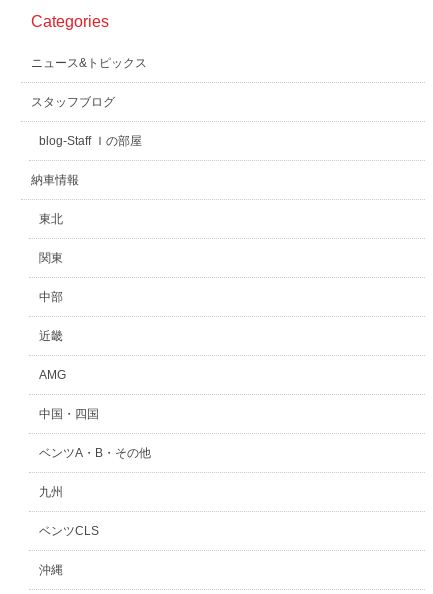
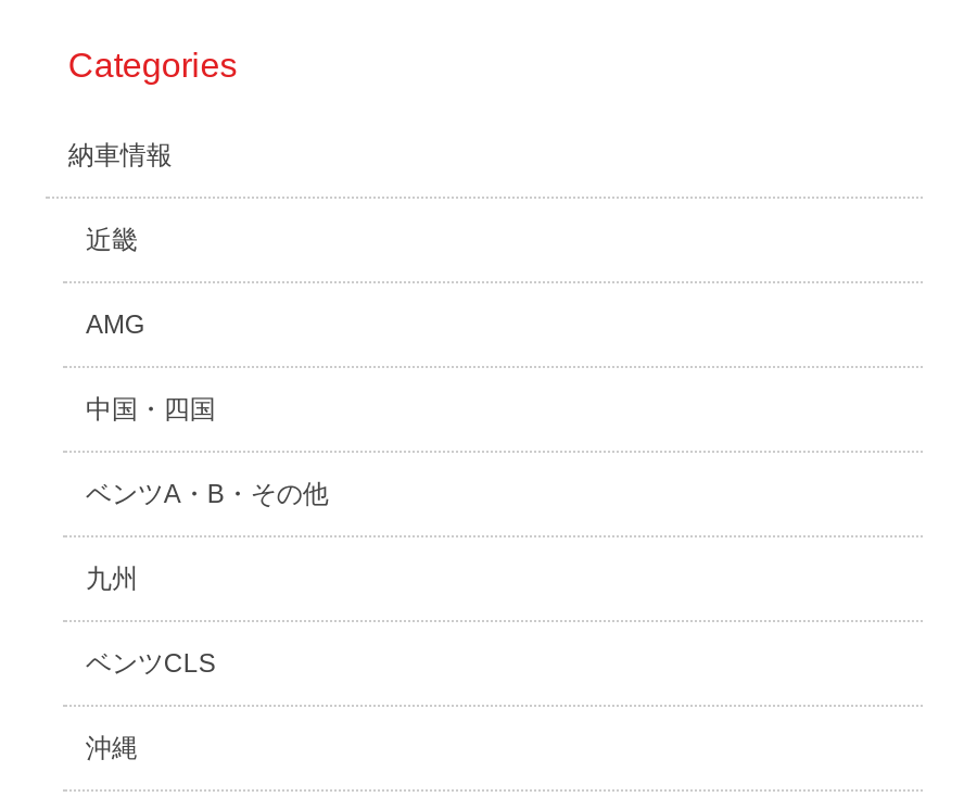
- ニュース&トピックス
- スタッフブログ
- blog-Staff Ｉの部屋

- 東北
- 関東
- 中部
